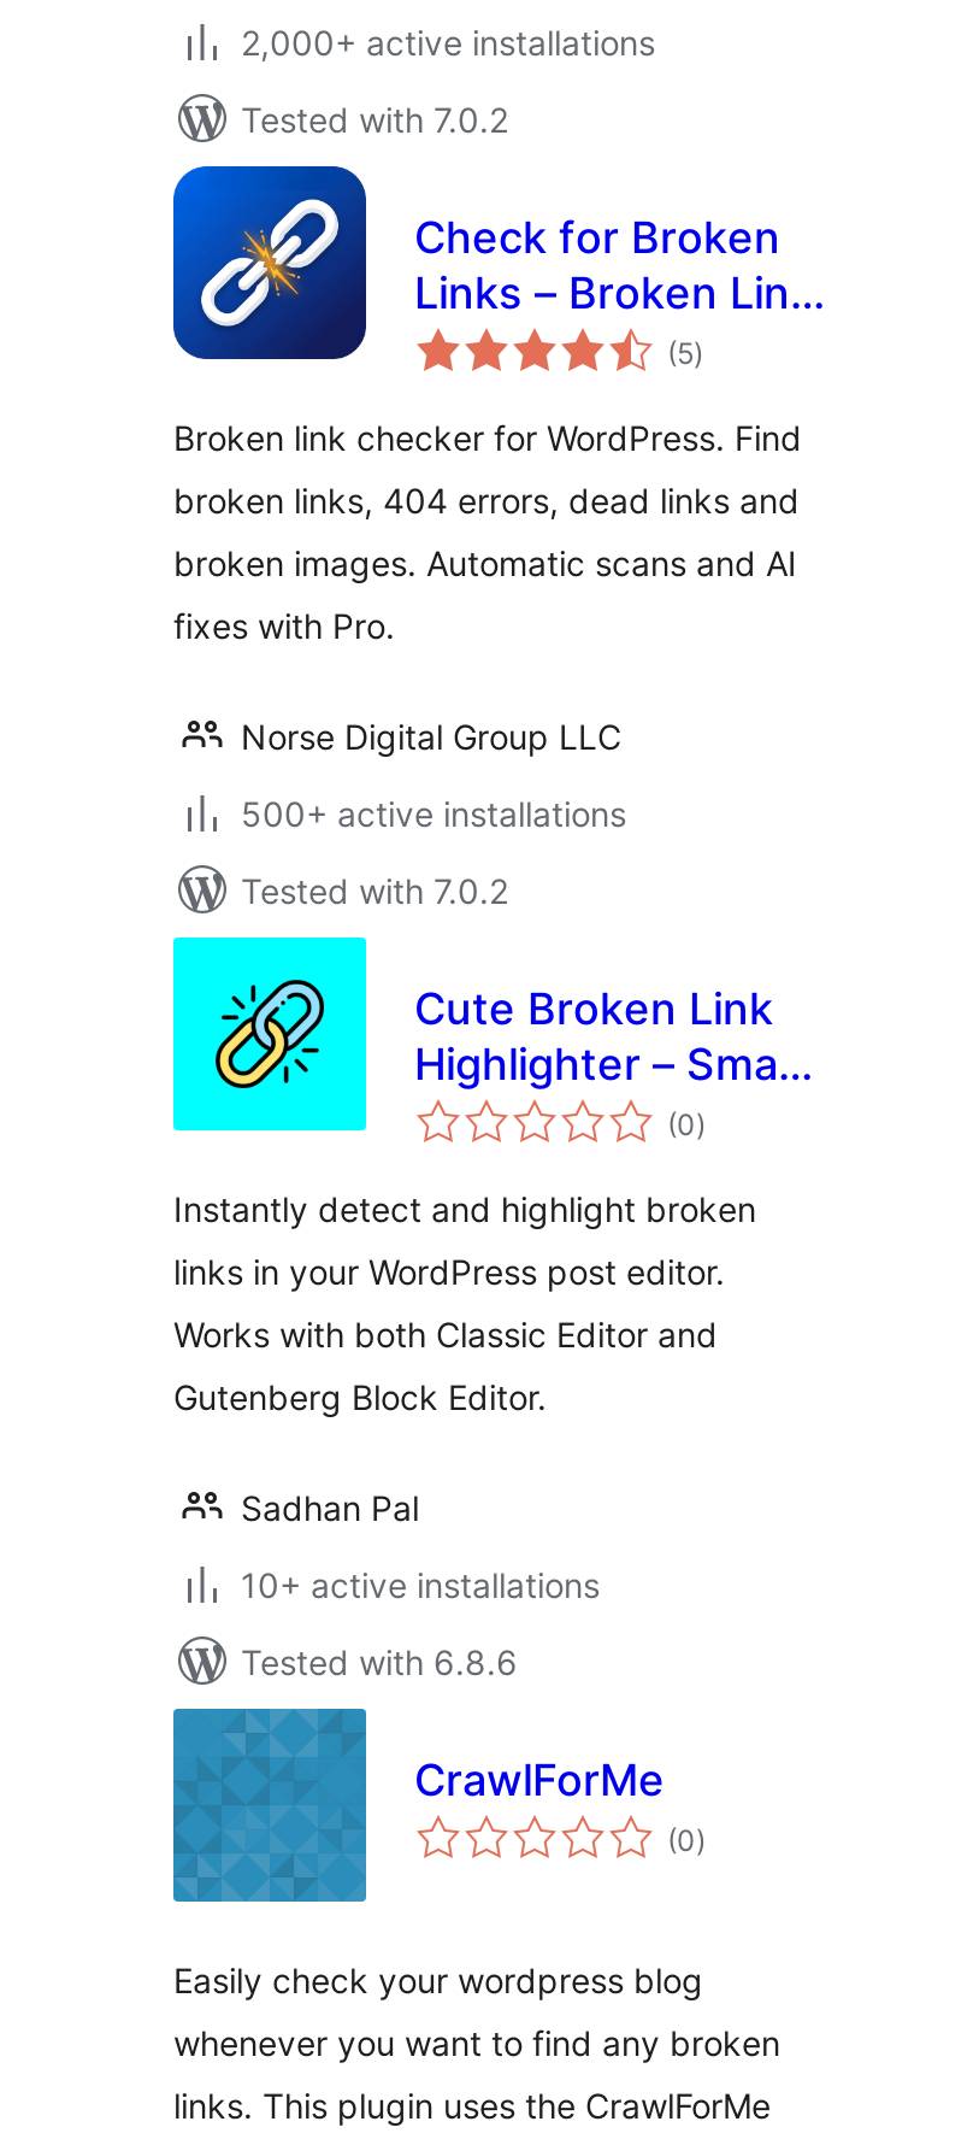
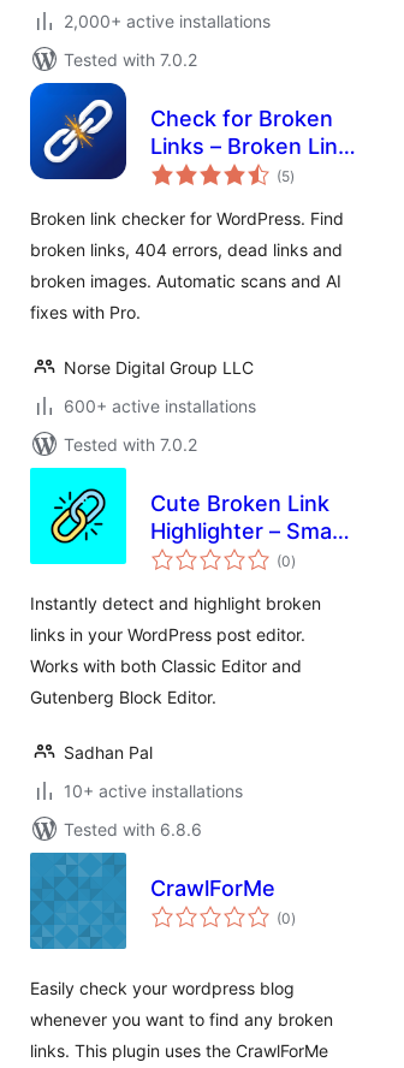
- 500+ active installations
+ 600+ active installations
